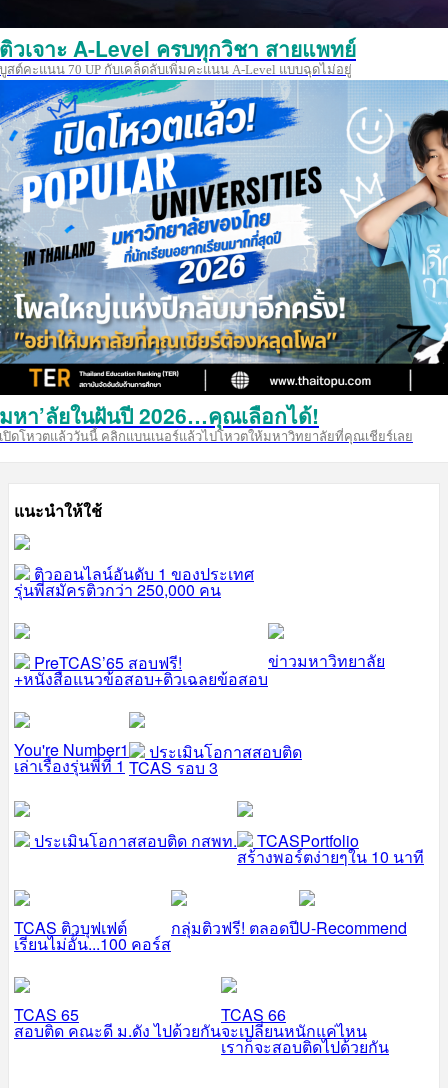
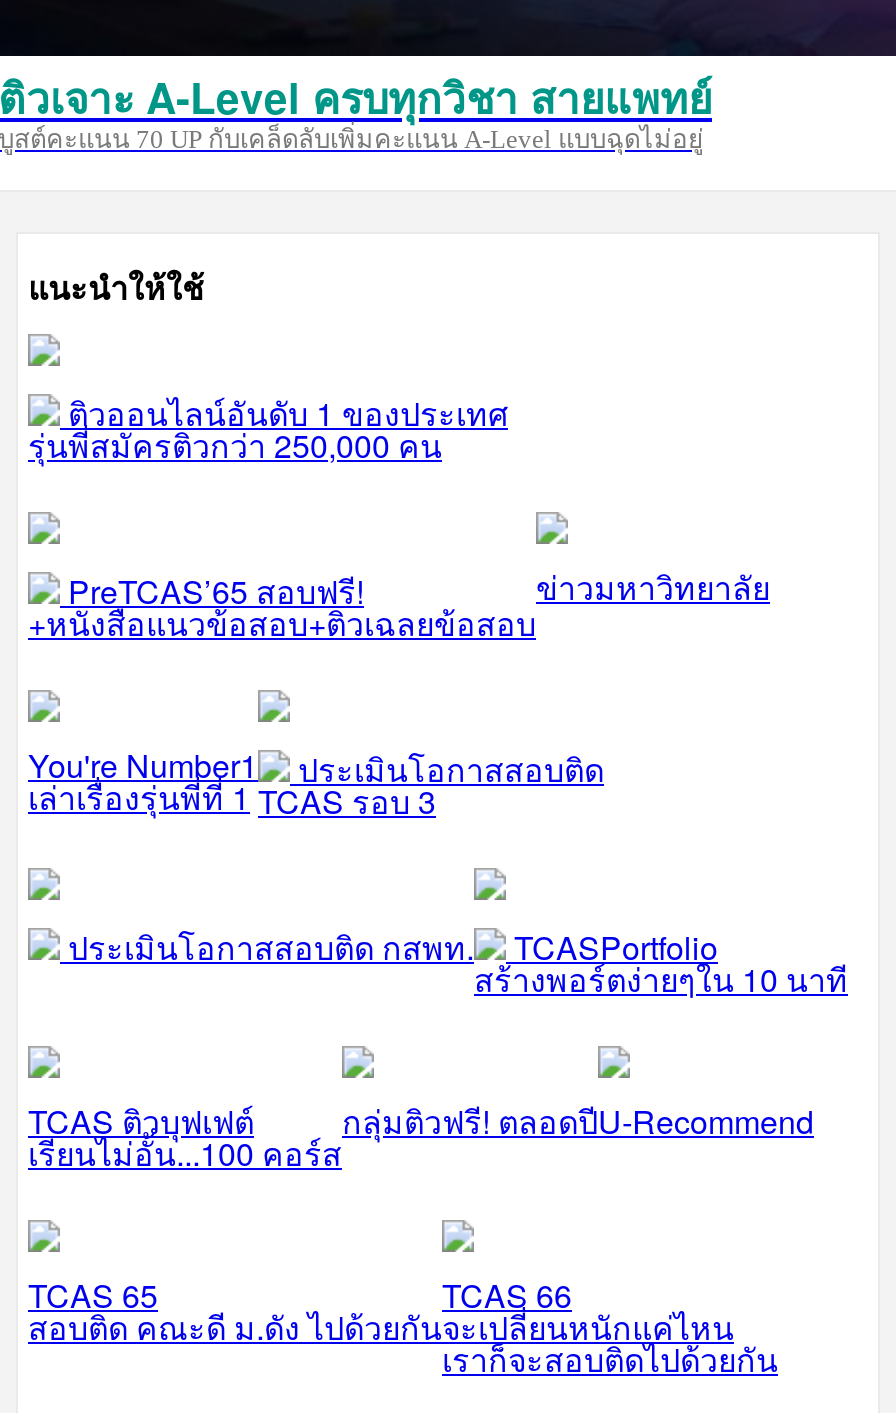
- [image]
- มหา’ลัยในฝันปี 2026…คุณเลือกได้!
- เปิดโหวตแล้ววันนี้ คลิกแบนเนอร์แล้วไปโหวตให้มหาวิทยาลัยที่คุณเชียร์เลย
